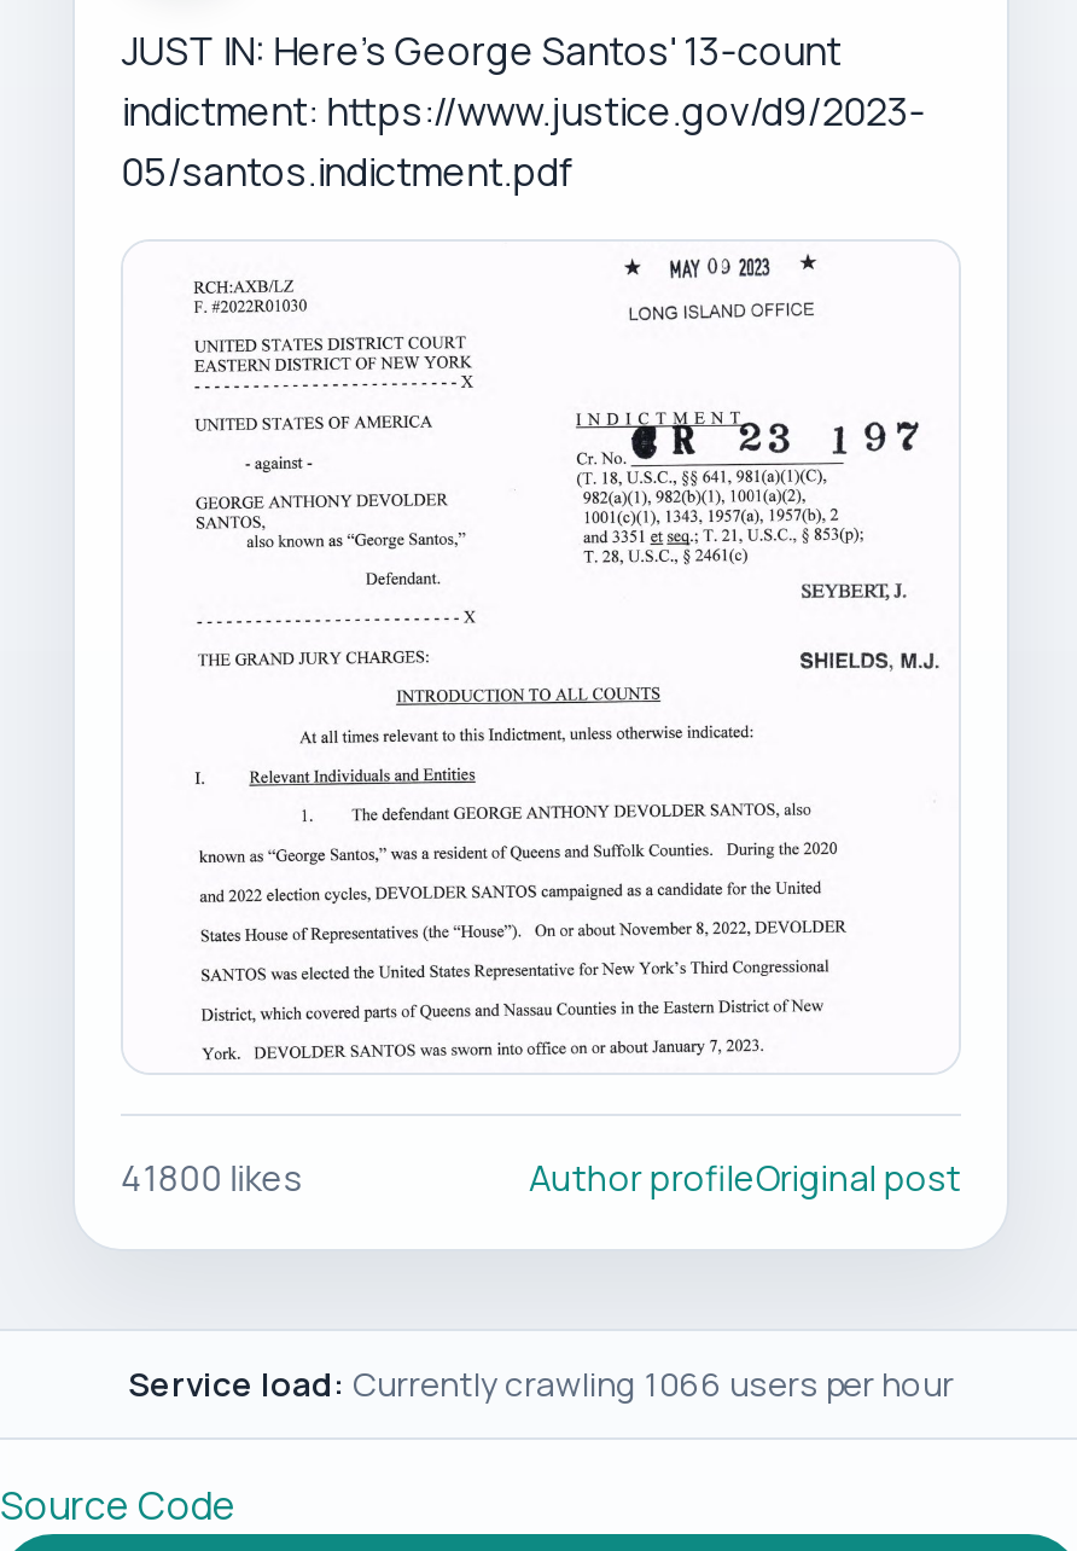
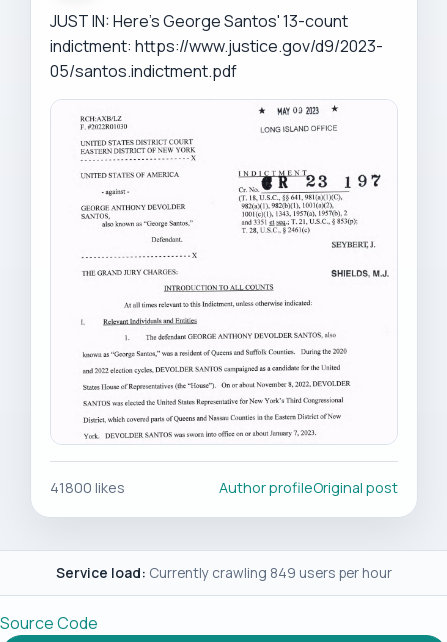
- Service load: Currently crawling 1066 users per hour
+ Service load: Currently crawling 849 users per hour
